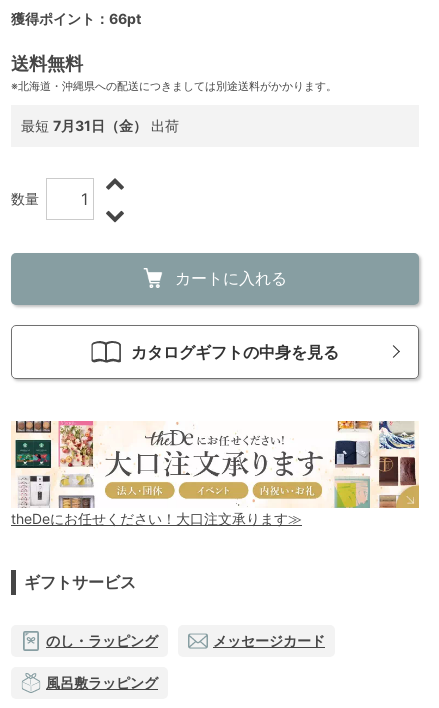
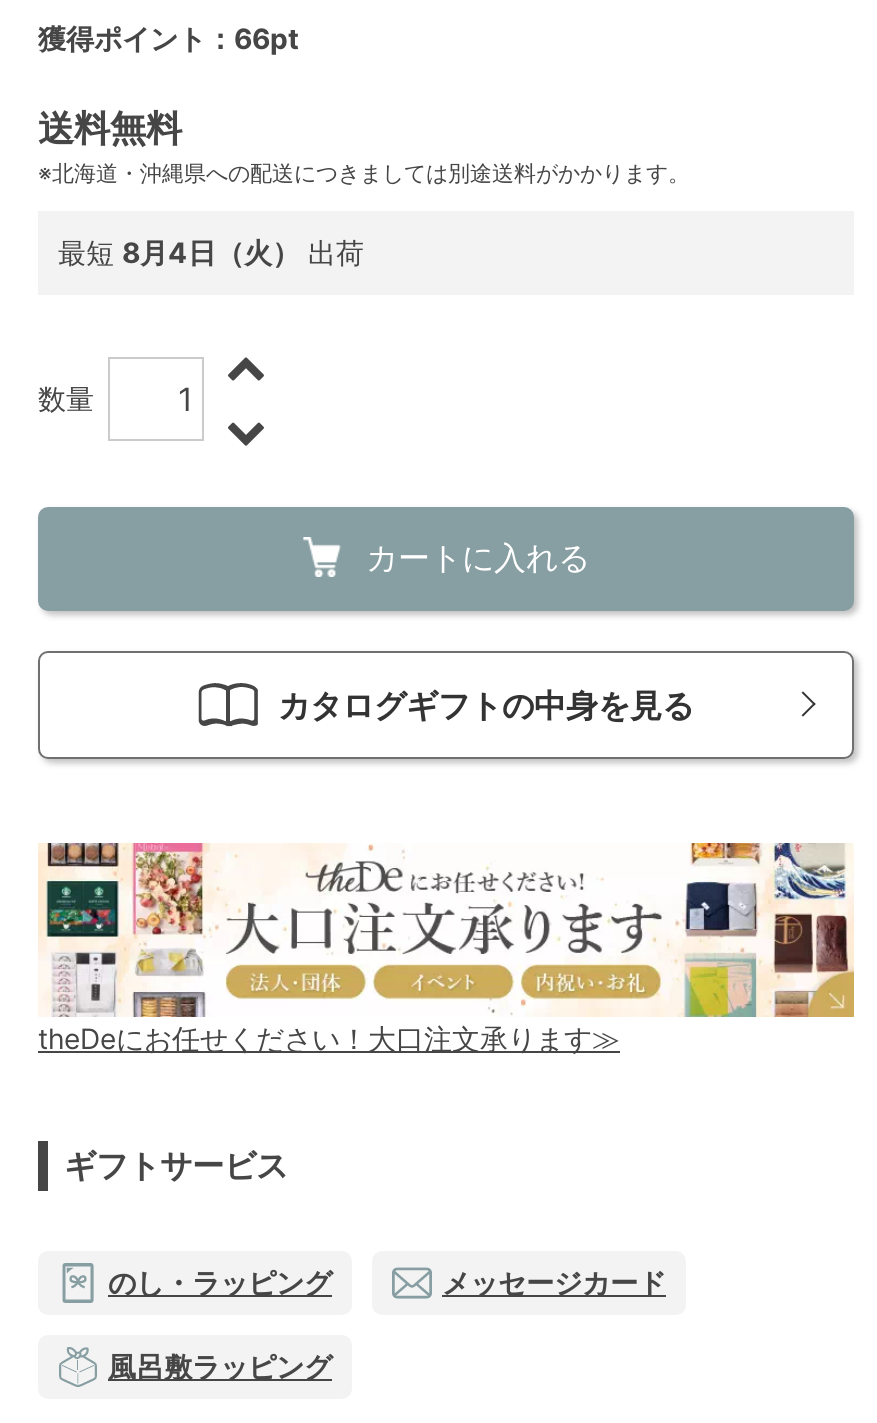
- 最短7月31日（金）出荷
+ 最短8月4日（火）出荷
